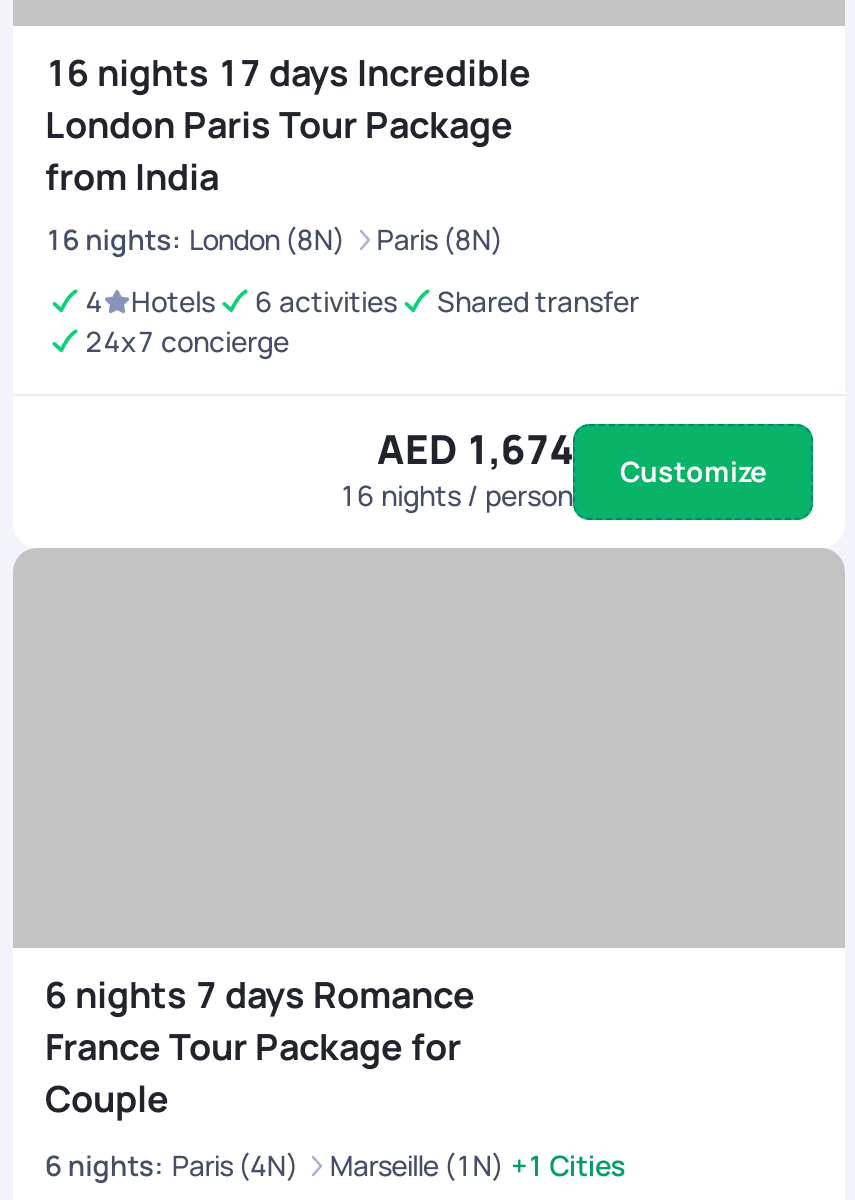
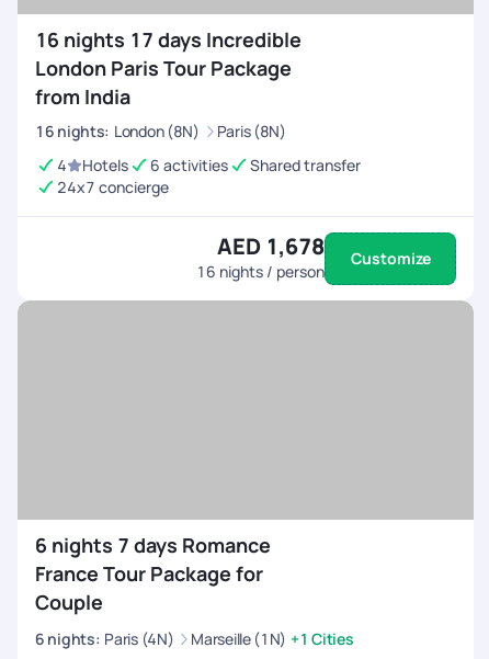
- AED 1,674 Customize
+ AED 1,678 Customize
